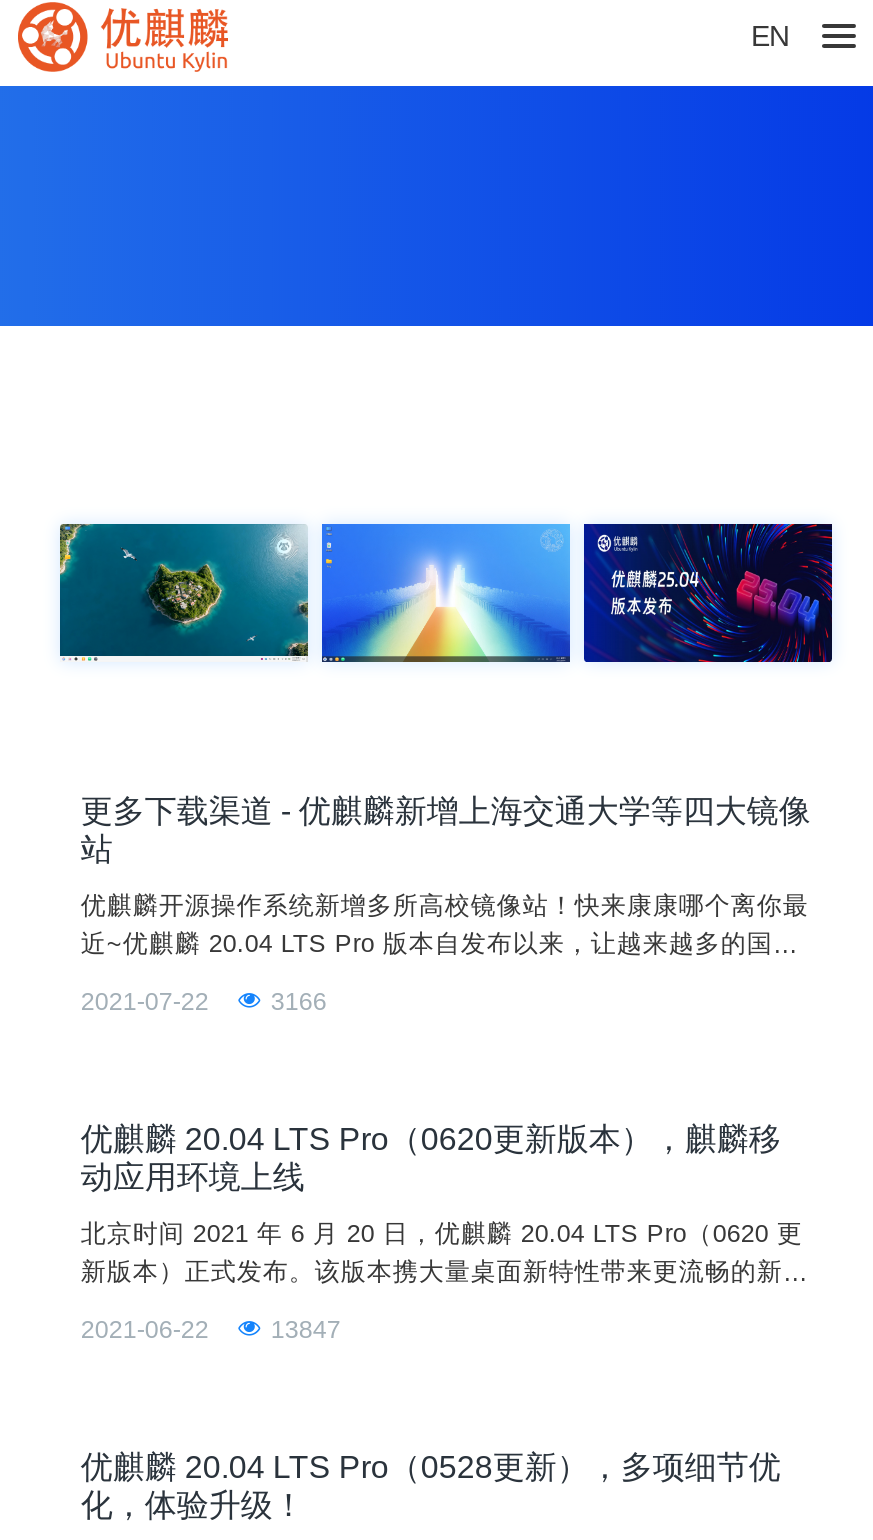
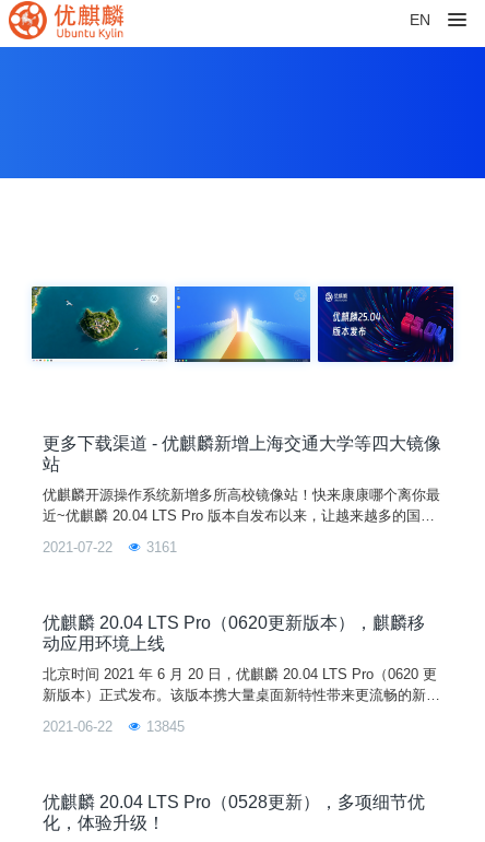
- 3166
+ 3161

- 13847
+ 13845
